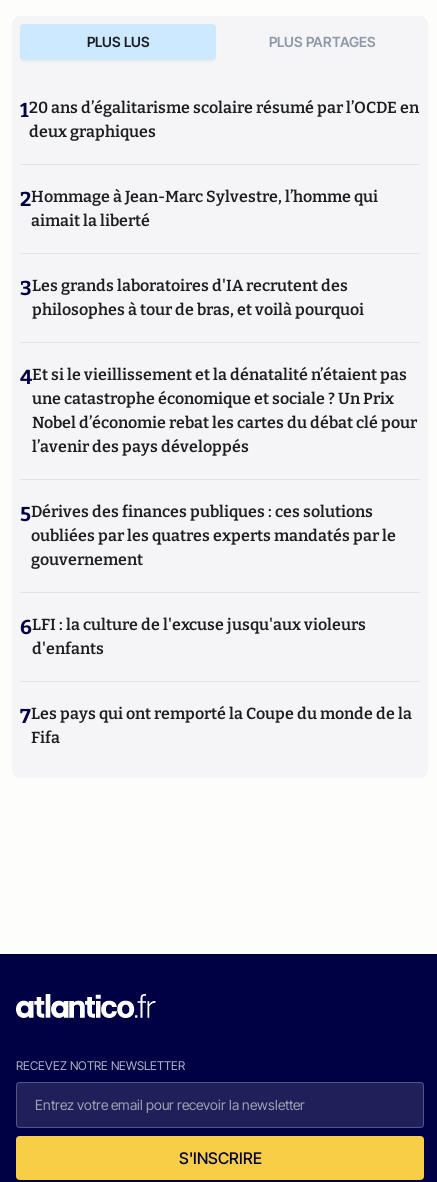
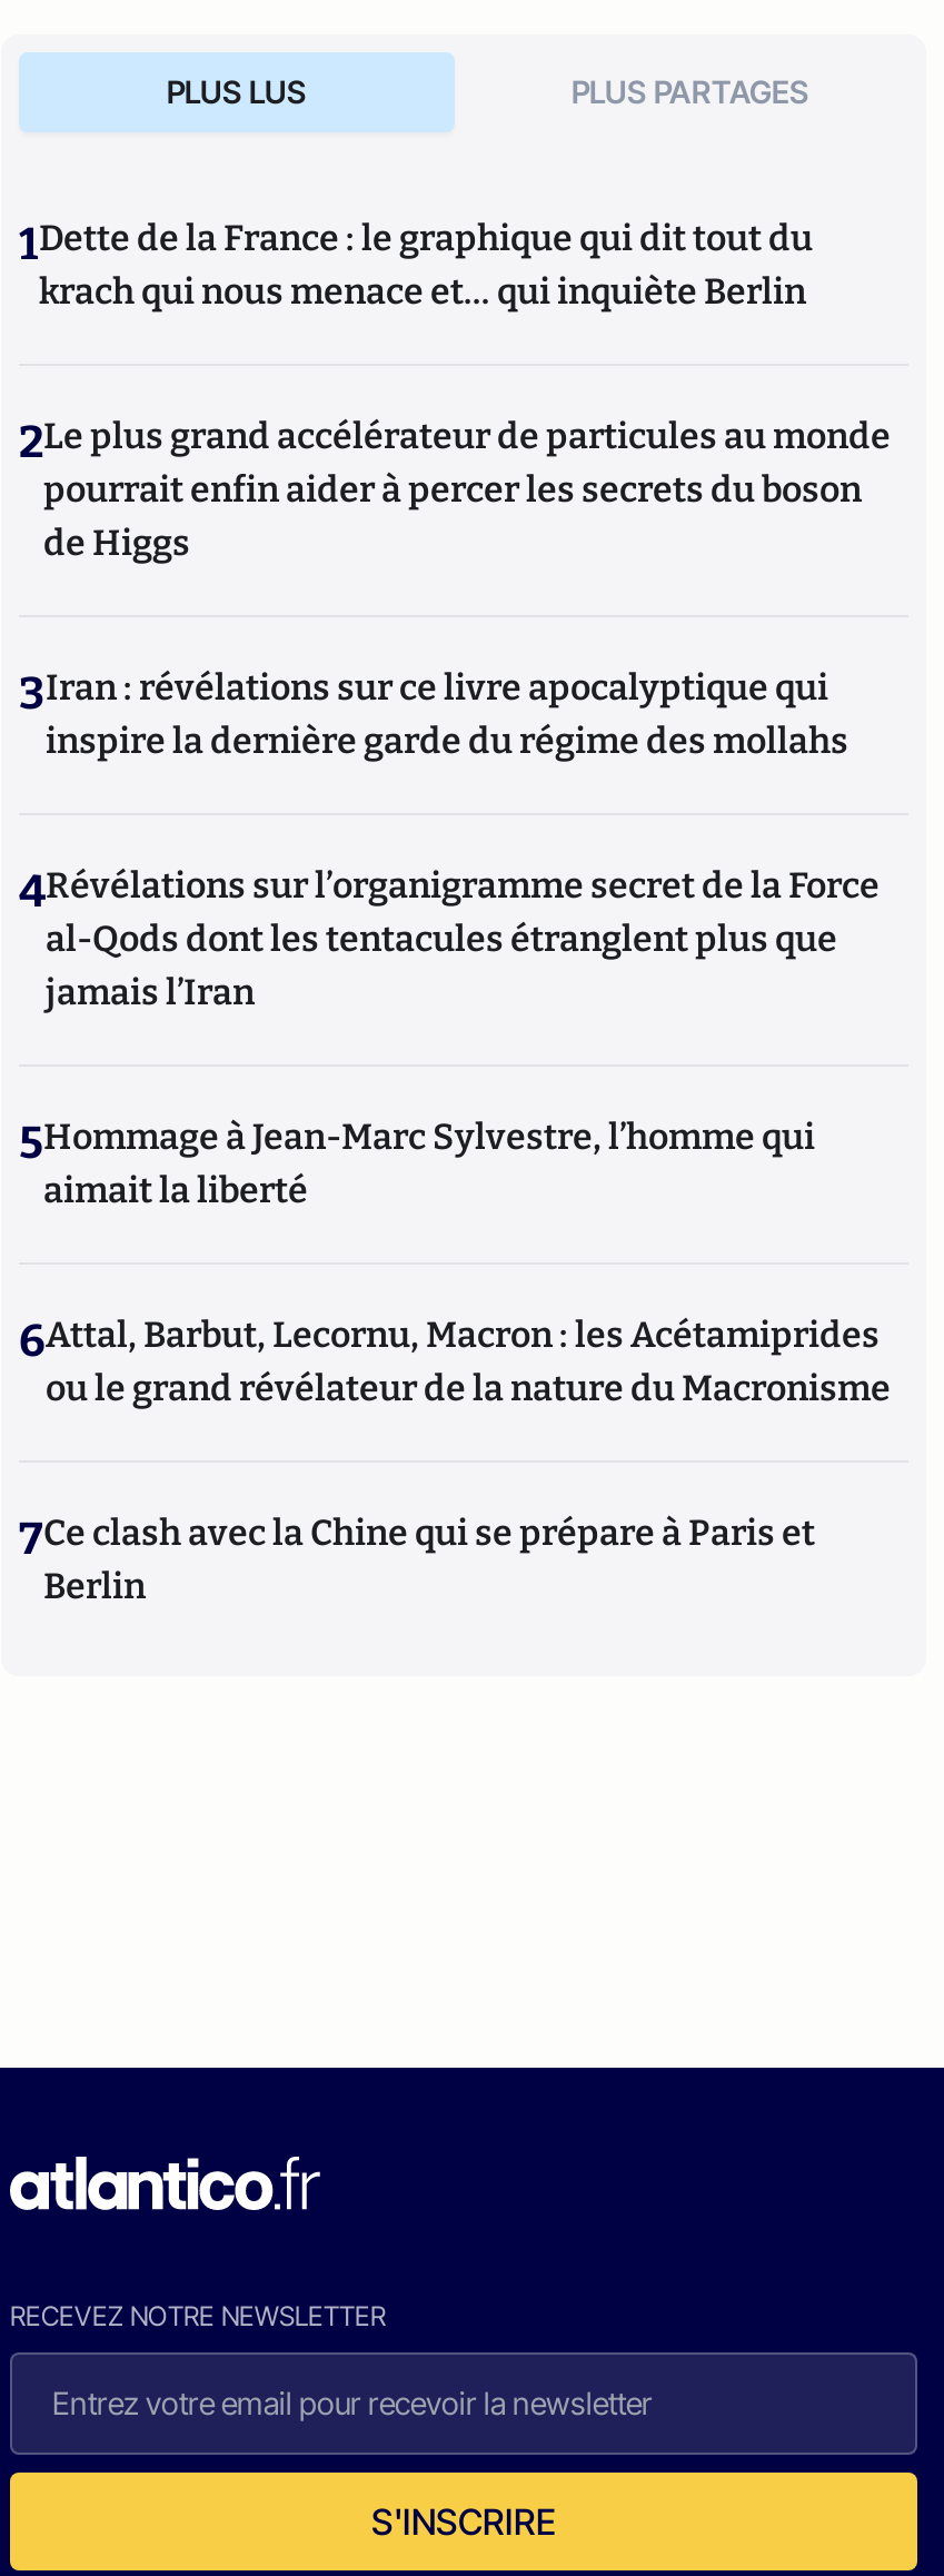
- 120 ans d’égalitarisme scolaire résumé par l’OCDE en
- deux graphiques
- 2Hommage à Jean-Marc Sylvestre, l’homme qui
+ 1Dette de la France : le graphique qui dit tout du
+ krach qui nous menace et… qui inquiète Berlin
+ 2Le plus grand accélérateur de particules au monde
+ pourrait enfin aider à percer les secrets du boson
+ de Higgs
+ 3Iran : révélations sur ce livre apocalyptique qui
+ inspire la dernière garde du régime des mollahs
+ 4Révélations sur l’organigramme secret de la Force
+ al-Qods dont les tentacules étranglent plus que
+ jamais l’Iran
+ 5Hommage à Jean-Marc Sylvestre, l’homme qui

moved down: aimait la liberté

- 3Les grands laboratoires d'IA recrutent des
- philosophes à tour de bras, et voilà pourquoi
- 4Et si le vieillissement et la dénatalité n’étaient pas
- une catastrophe économique et sociale ? Un Prix
- Nobel d’économie rebat les cartes du débat clé pour
- l’avenir des pays développés
- 5Dérives des finances publiques : ces solutions
- oubliées par les quatres experts mandatés par le
- gouvernement
- 6LFI : la culture de l'excuse jusqu'aux violeurs
- d'enfants
- 7Les pays qui ont remporté la Coupe du monde de la
- Fifa
+ 6Attal, Barbut, Lecornu, Macron : les Acétamiprides
+ ou le grand révélateur de la nature du Macronisme
+ 7Ce clash avec la Chine qui se prépare à Paris et
+ Berlin
